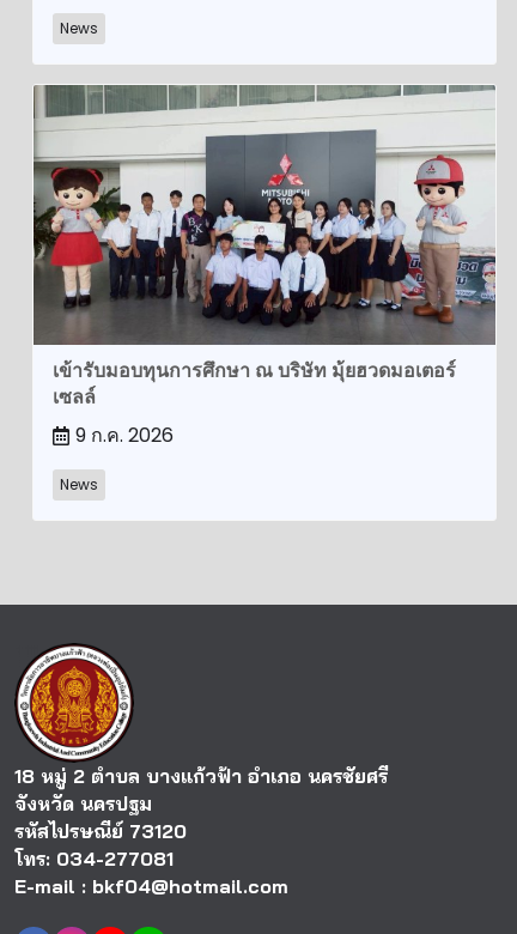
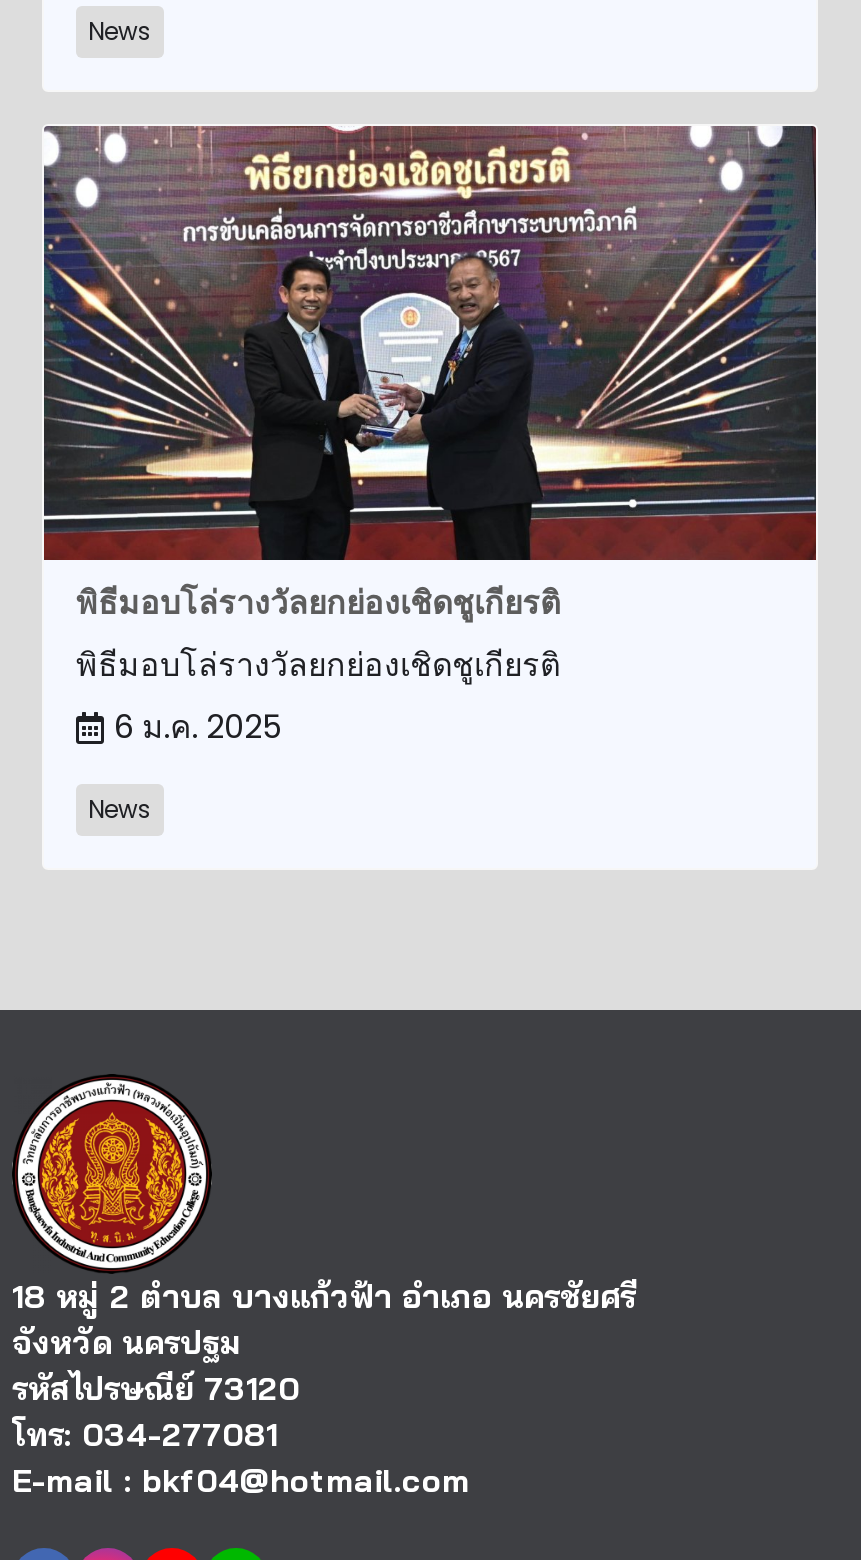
- [image]
- เข้ารับมอบทุนการศึกษา ณ บริษัท มุ้ยฮวดมอเตอร์
- เซลล์
- 9 ก.ค. 2026
+ [image]
+ พิธีมอบโล่รางวัลยกย่องเชิดชูเกียรติ
+ พิธีมอบโล่รางวัลยกย่องเชิดชูเกียรติ
+ 6 ม.ค. 2025
